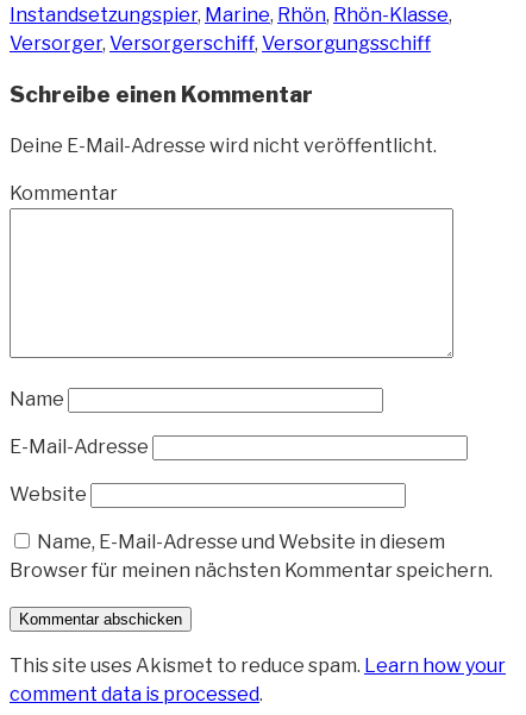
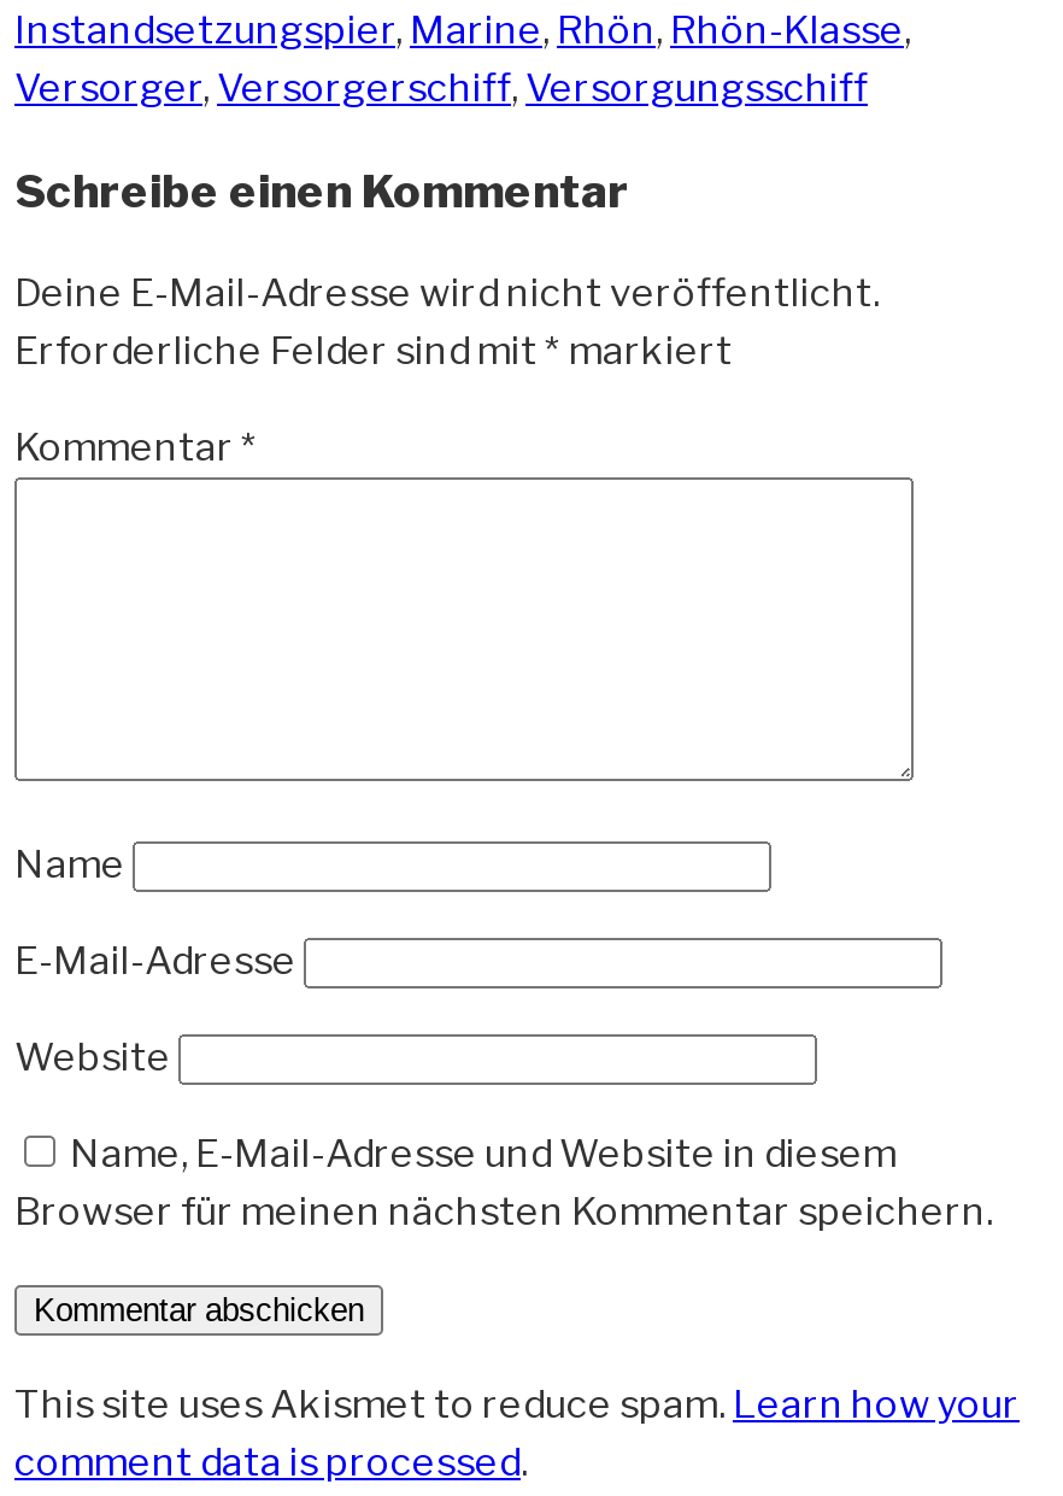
- Kommentar
+ Erforderliche Felder sind mit * markiert
+ Kommentar *
